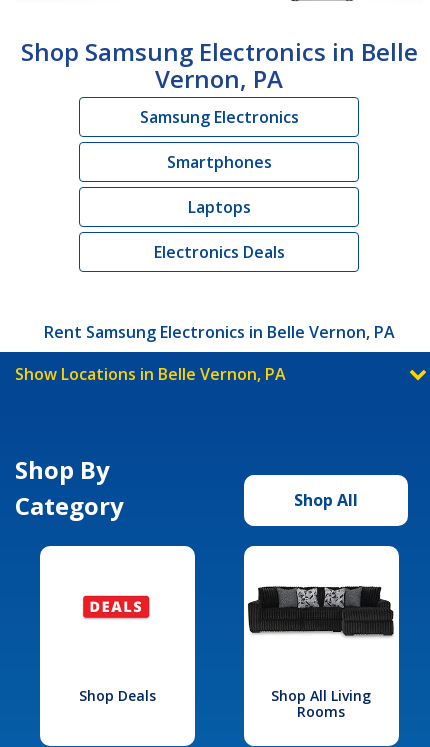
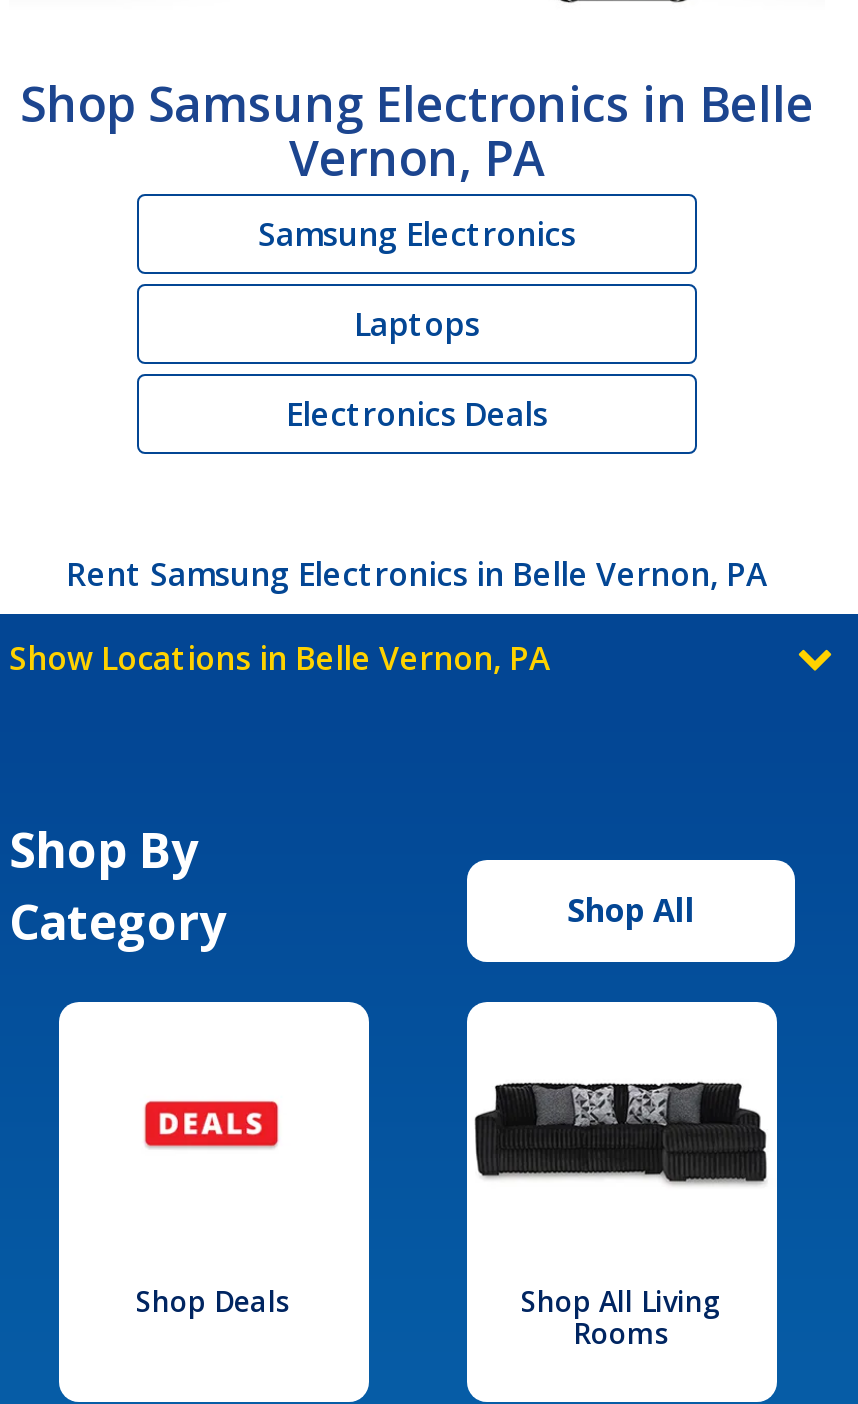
- Smartphones
